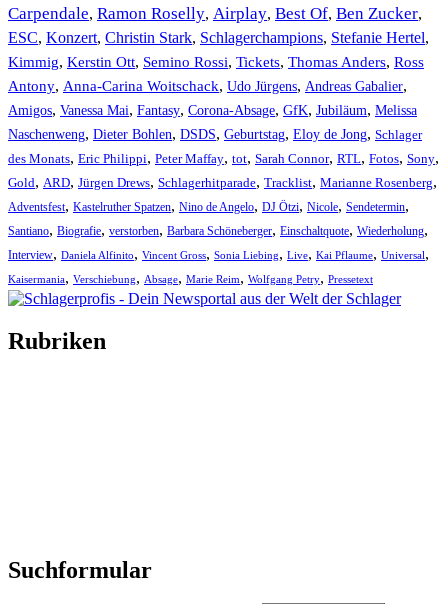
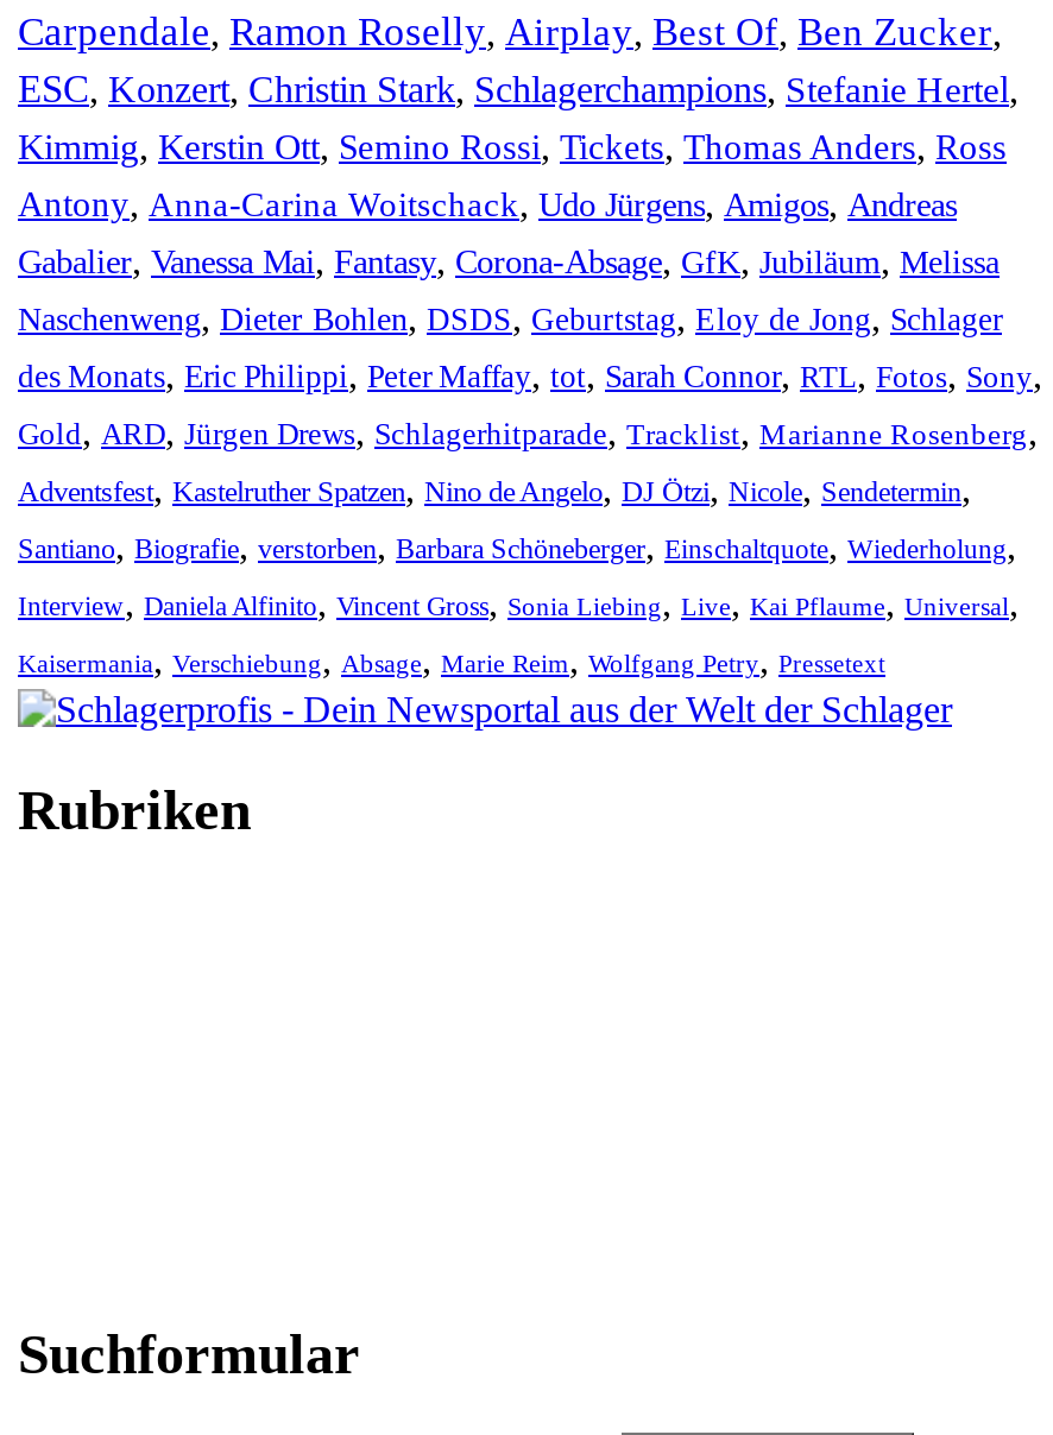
- Antony, Anna-Carina Woitschack, Udo Jürgens, Andreas Gabalier,
+ Antony, Anna-Carina Woitschack, Udo Jürgens, Amigos, Andreas

- Amigos, Vanessa Mai, Fantasy, Corona-Absage, GfK, Jubiläum, Melissa
+ Gabalier, Vanessa Mai, Fantasy, Corona-Absage, GfK, Jubiläum, Melissa
